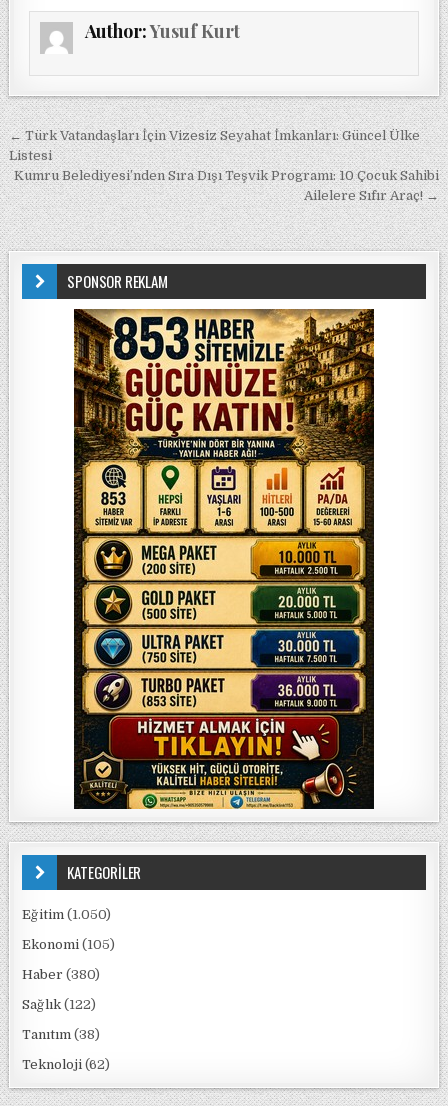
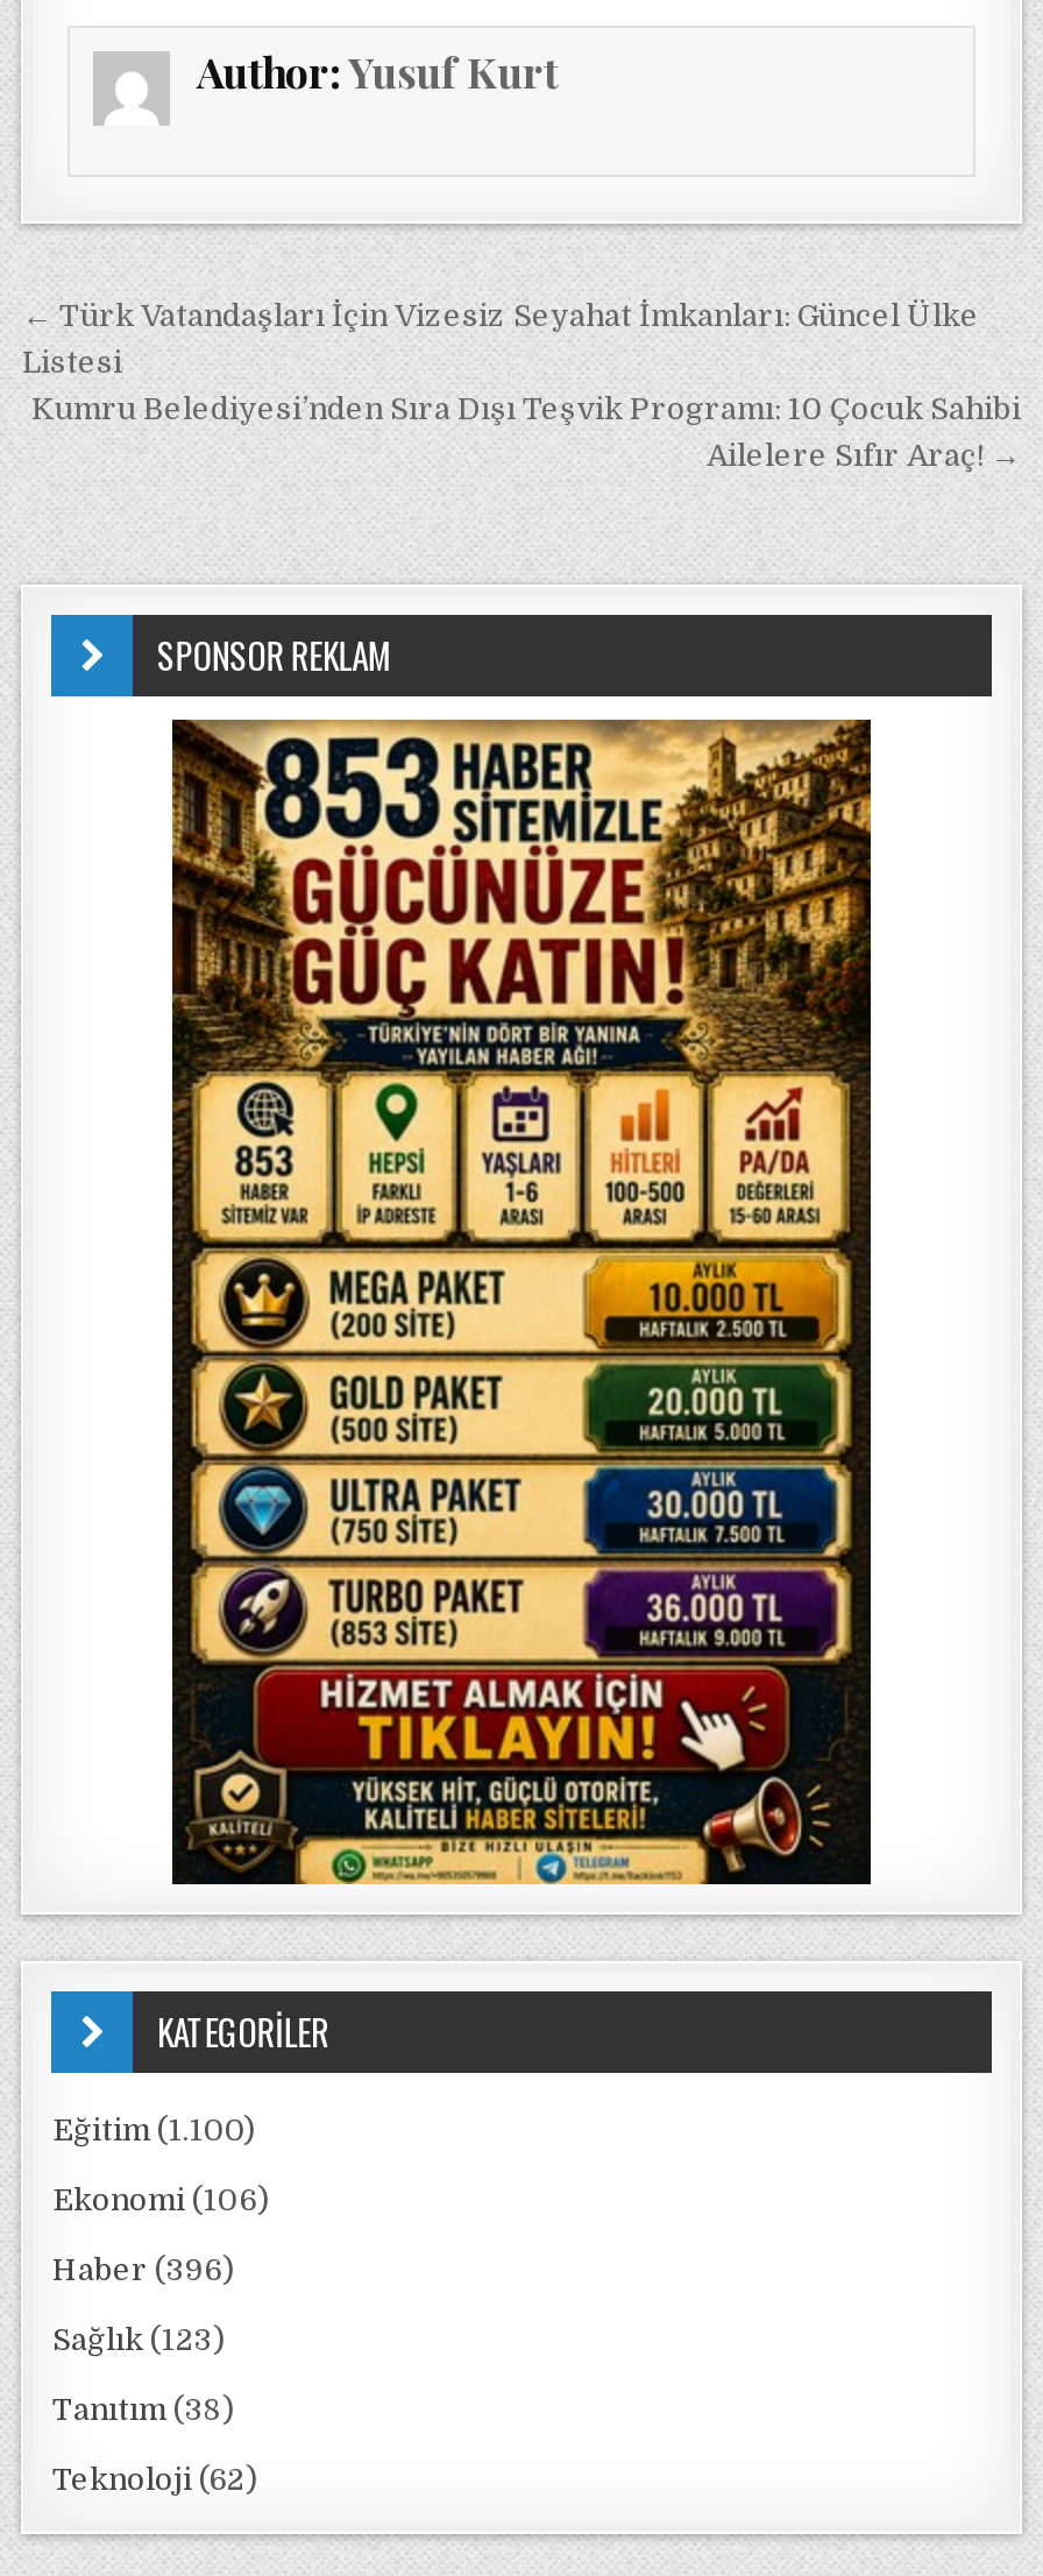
- Eğitim (1.050)
+ Eğitim (1.100)

- Ekonomi (105)
+ Ekonomi (106)

- Haber (380)
+ Haber (396)

- Sağlık (122)
+ Sağlık (123)
